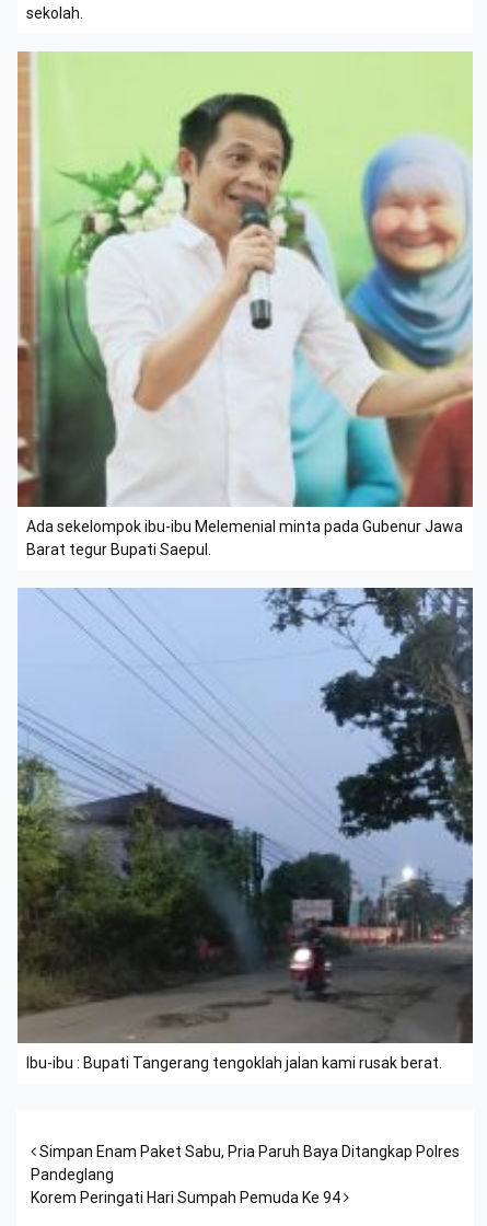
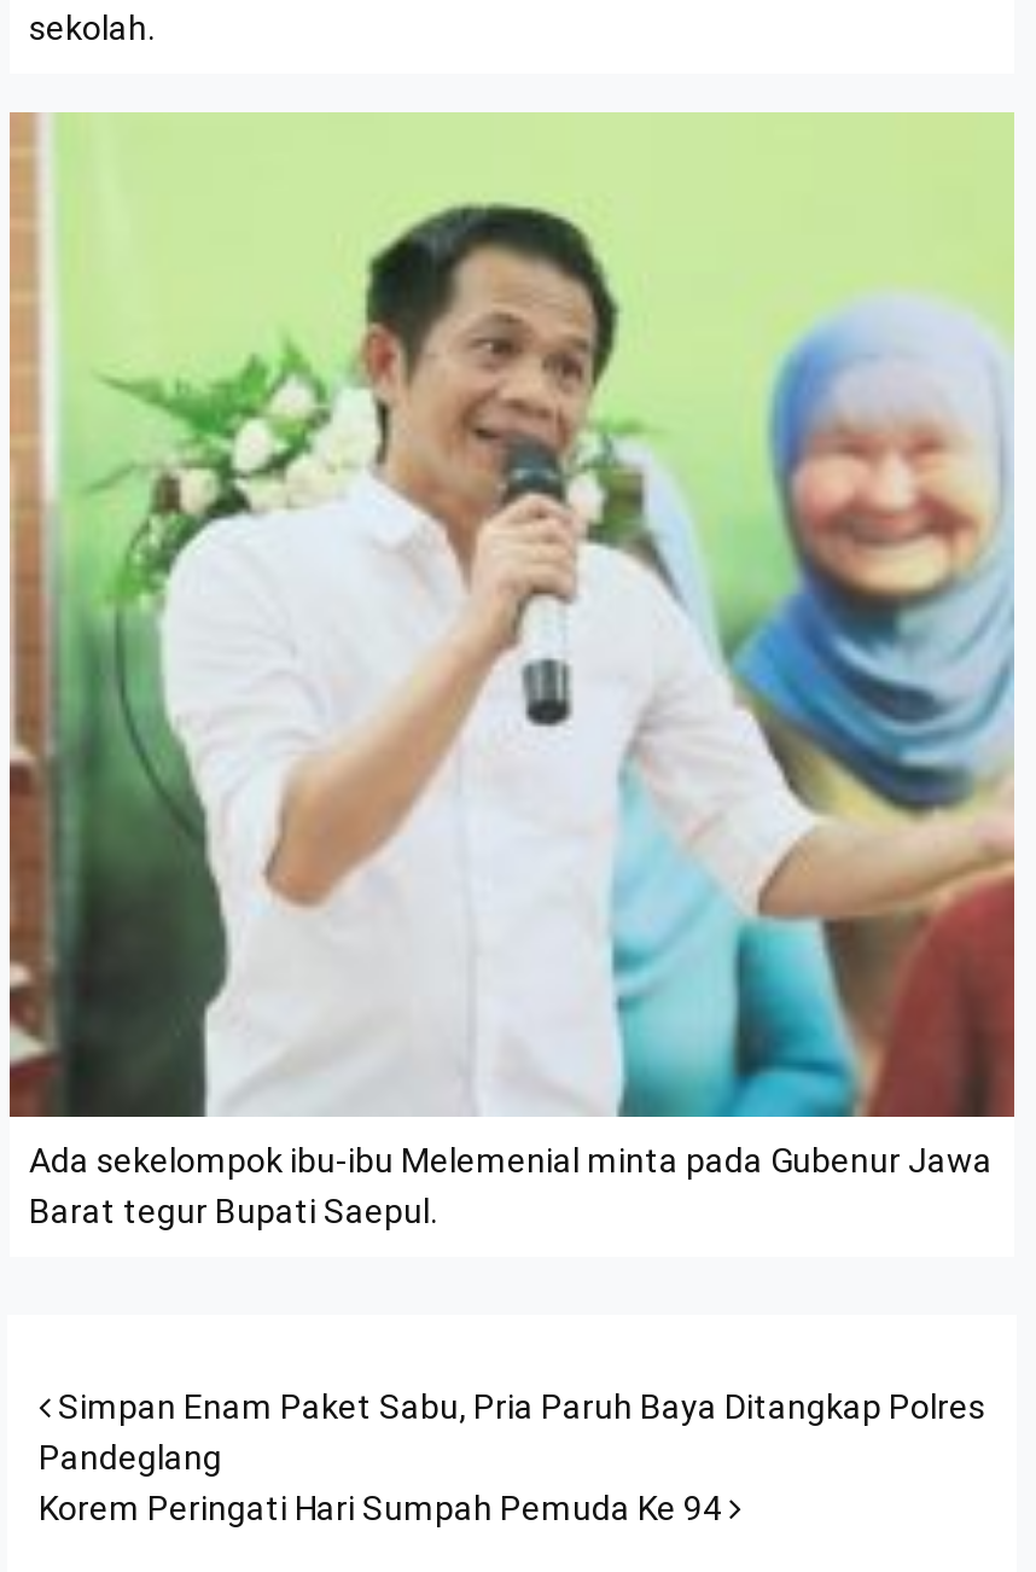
- [image]
- Ibu-ibu : Bupati Tangerang tengoklah jalan kami rusak berat.
